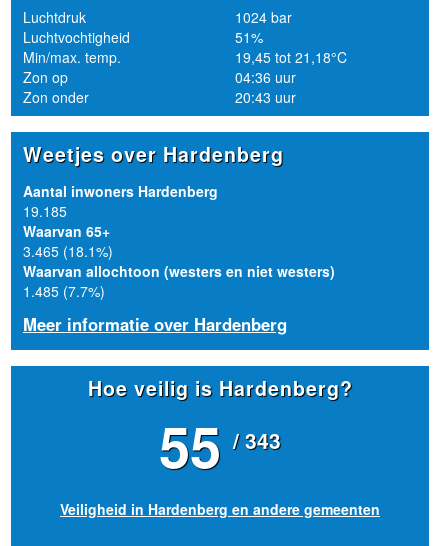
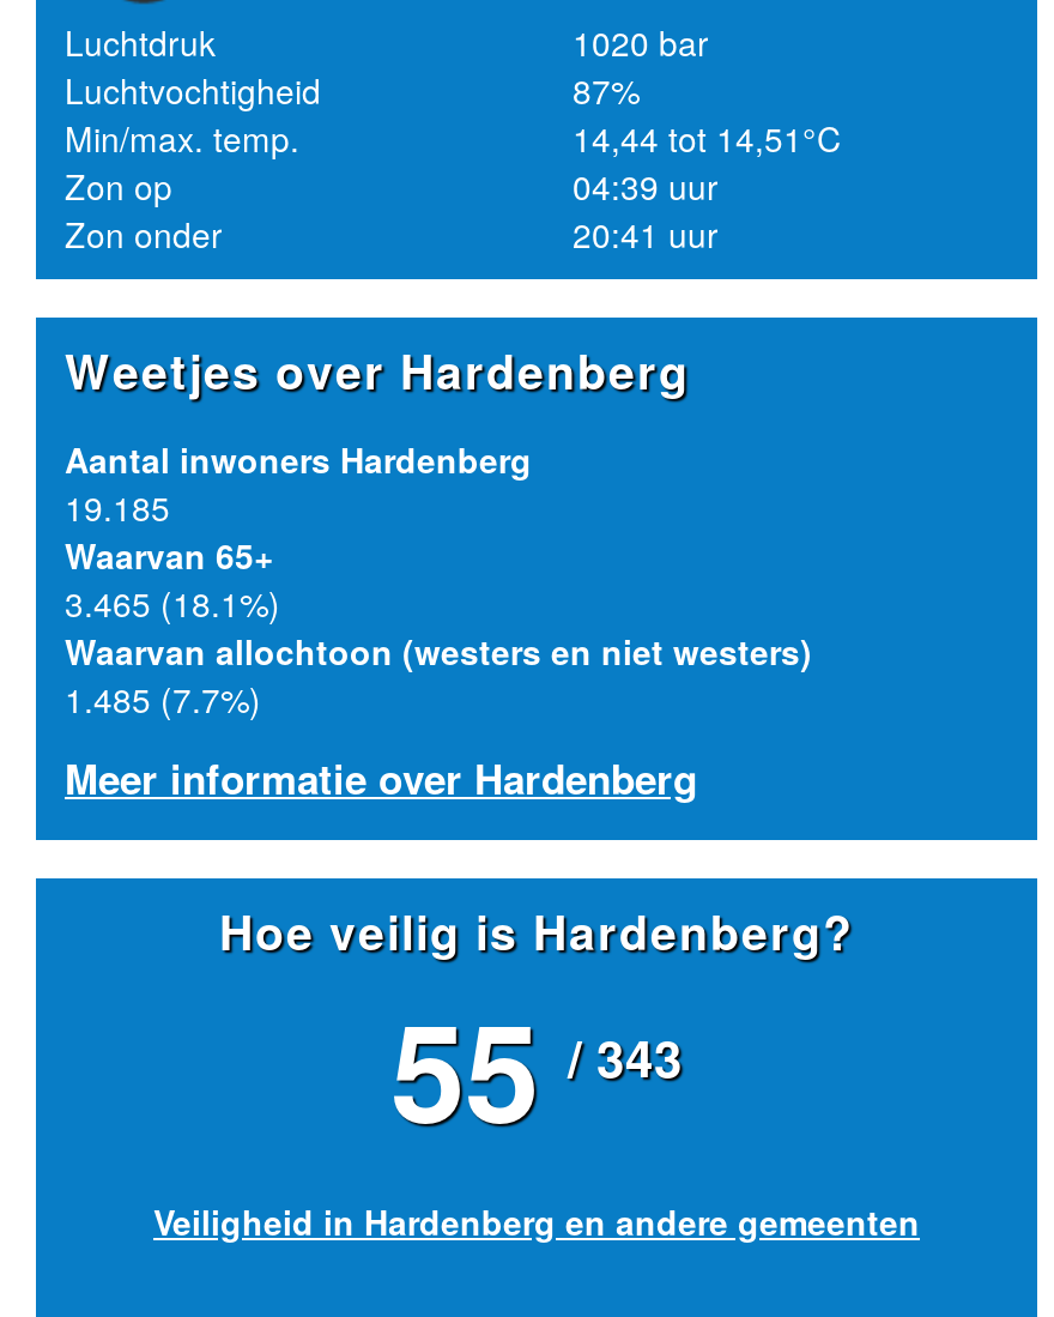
- 1024 bar
+ 1020 bar

- 51%
+ 87%

- 19,45 tot 21,18°C
+ 14,44 tot 14,51°C

- 04:36 uur
+ 04:39 uur

- 20:43 uur
+ 20:41 uur
